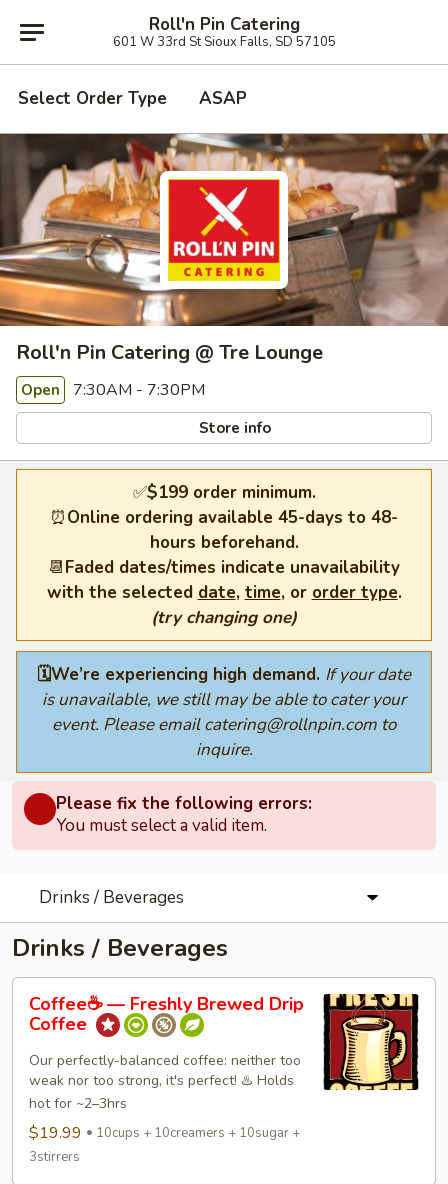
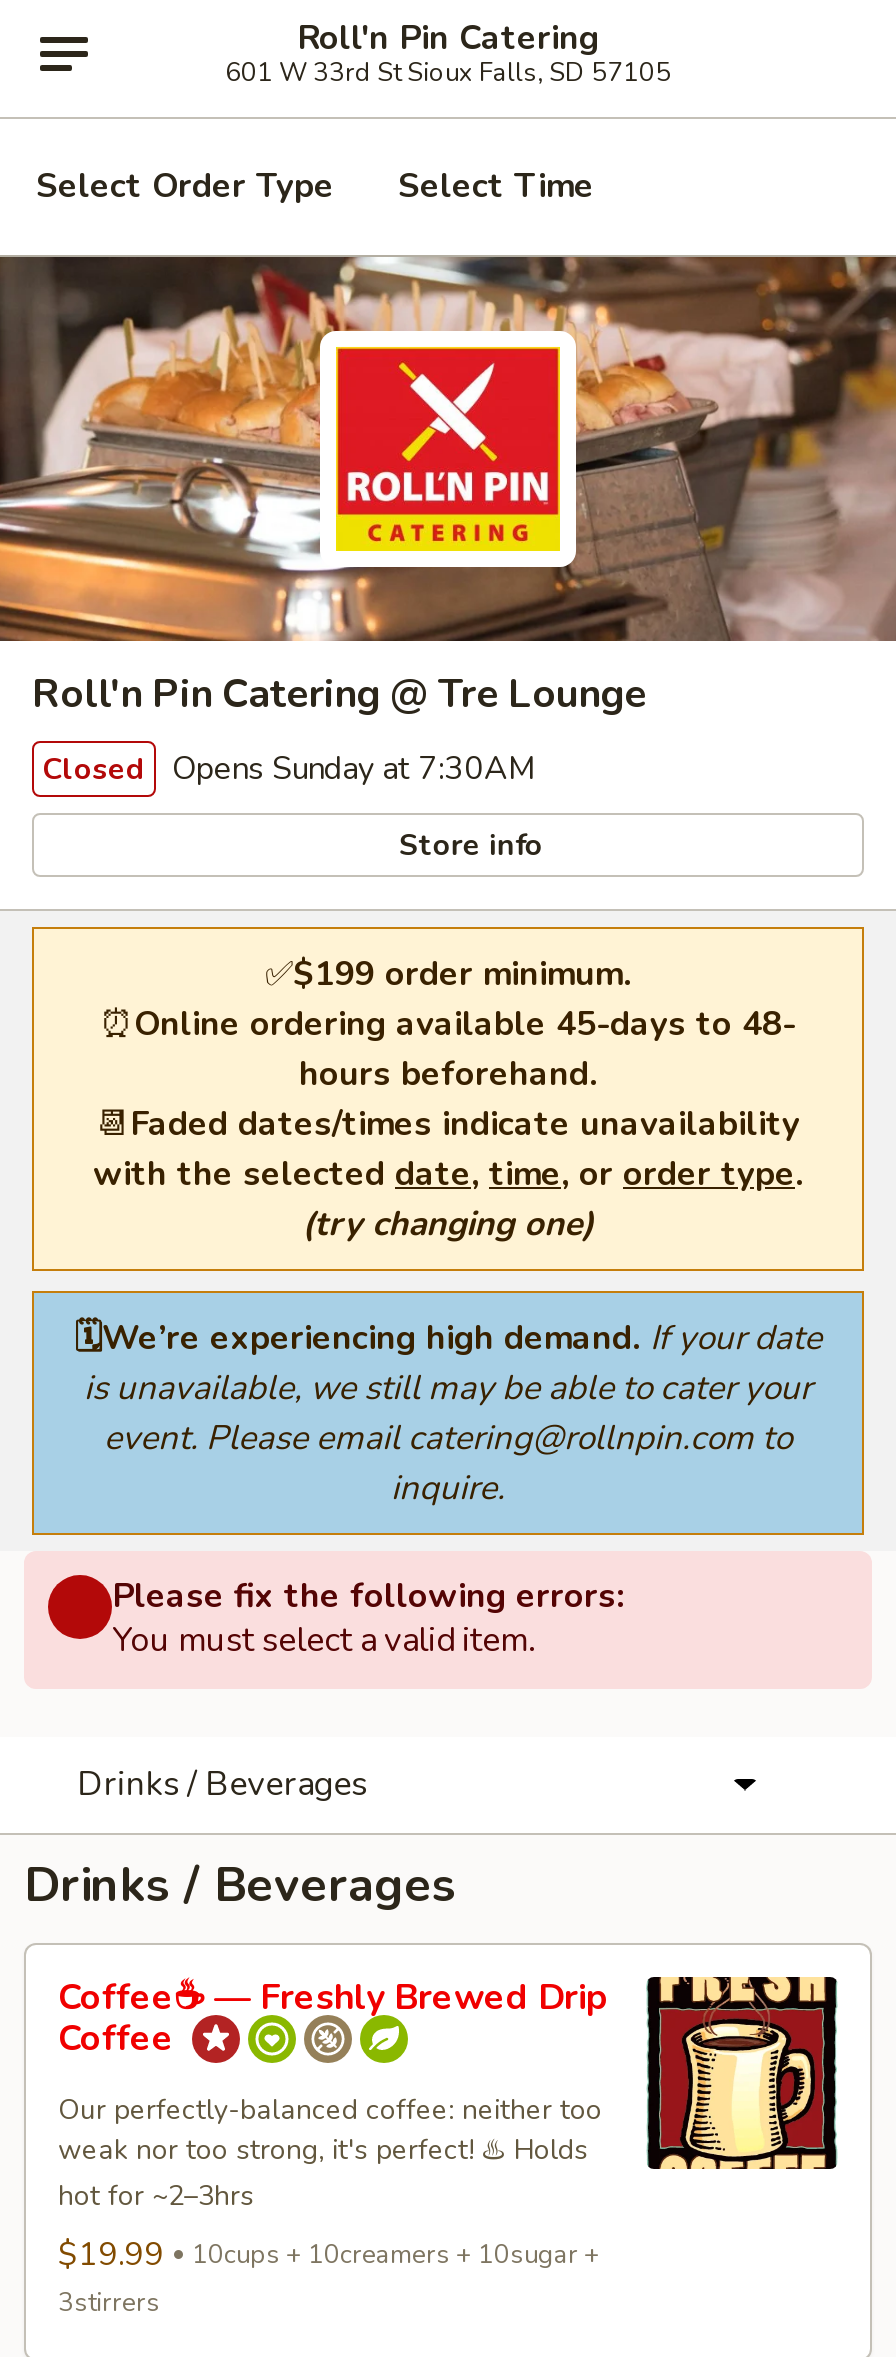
- ASAP
+ Select Time

- Open 7:30AM - 7:30PM
+ Closed Opens Sunday at 7:30AM
